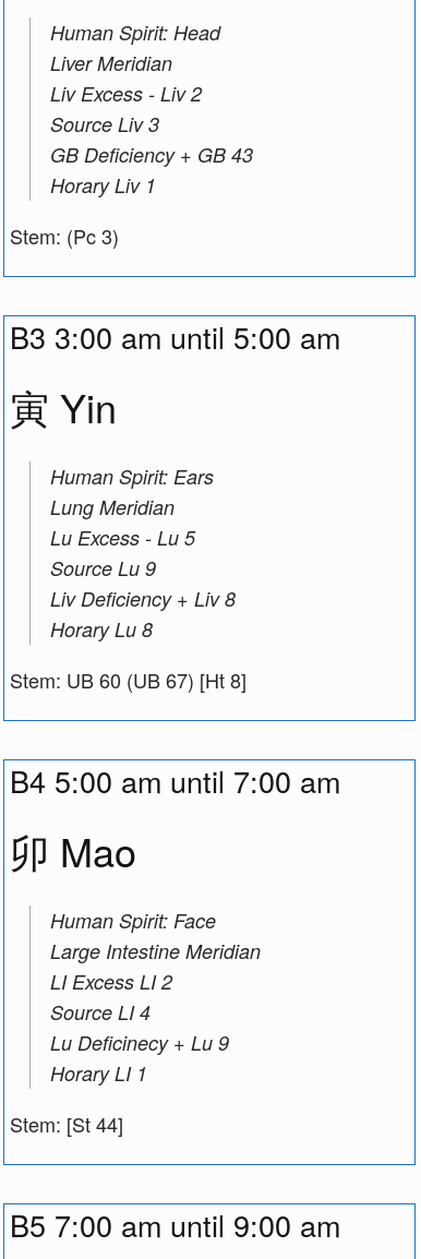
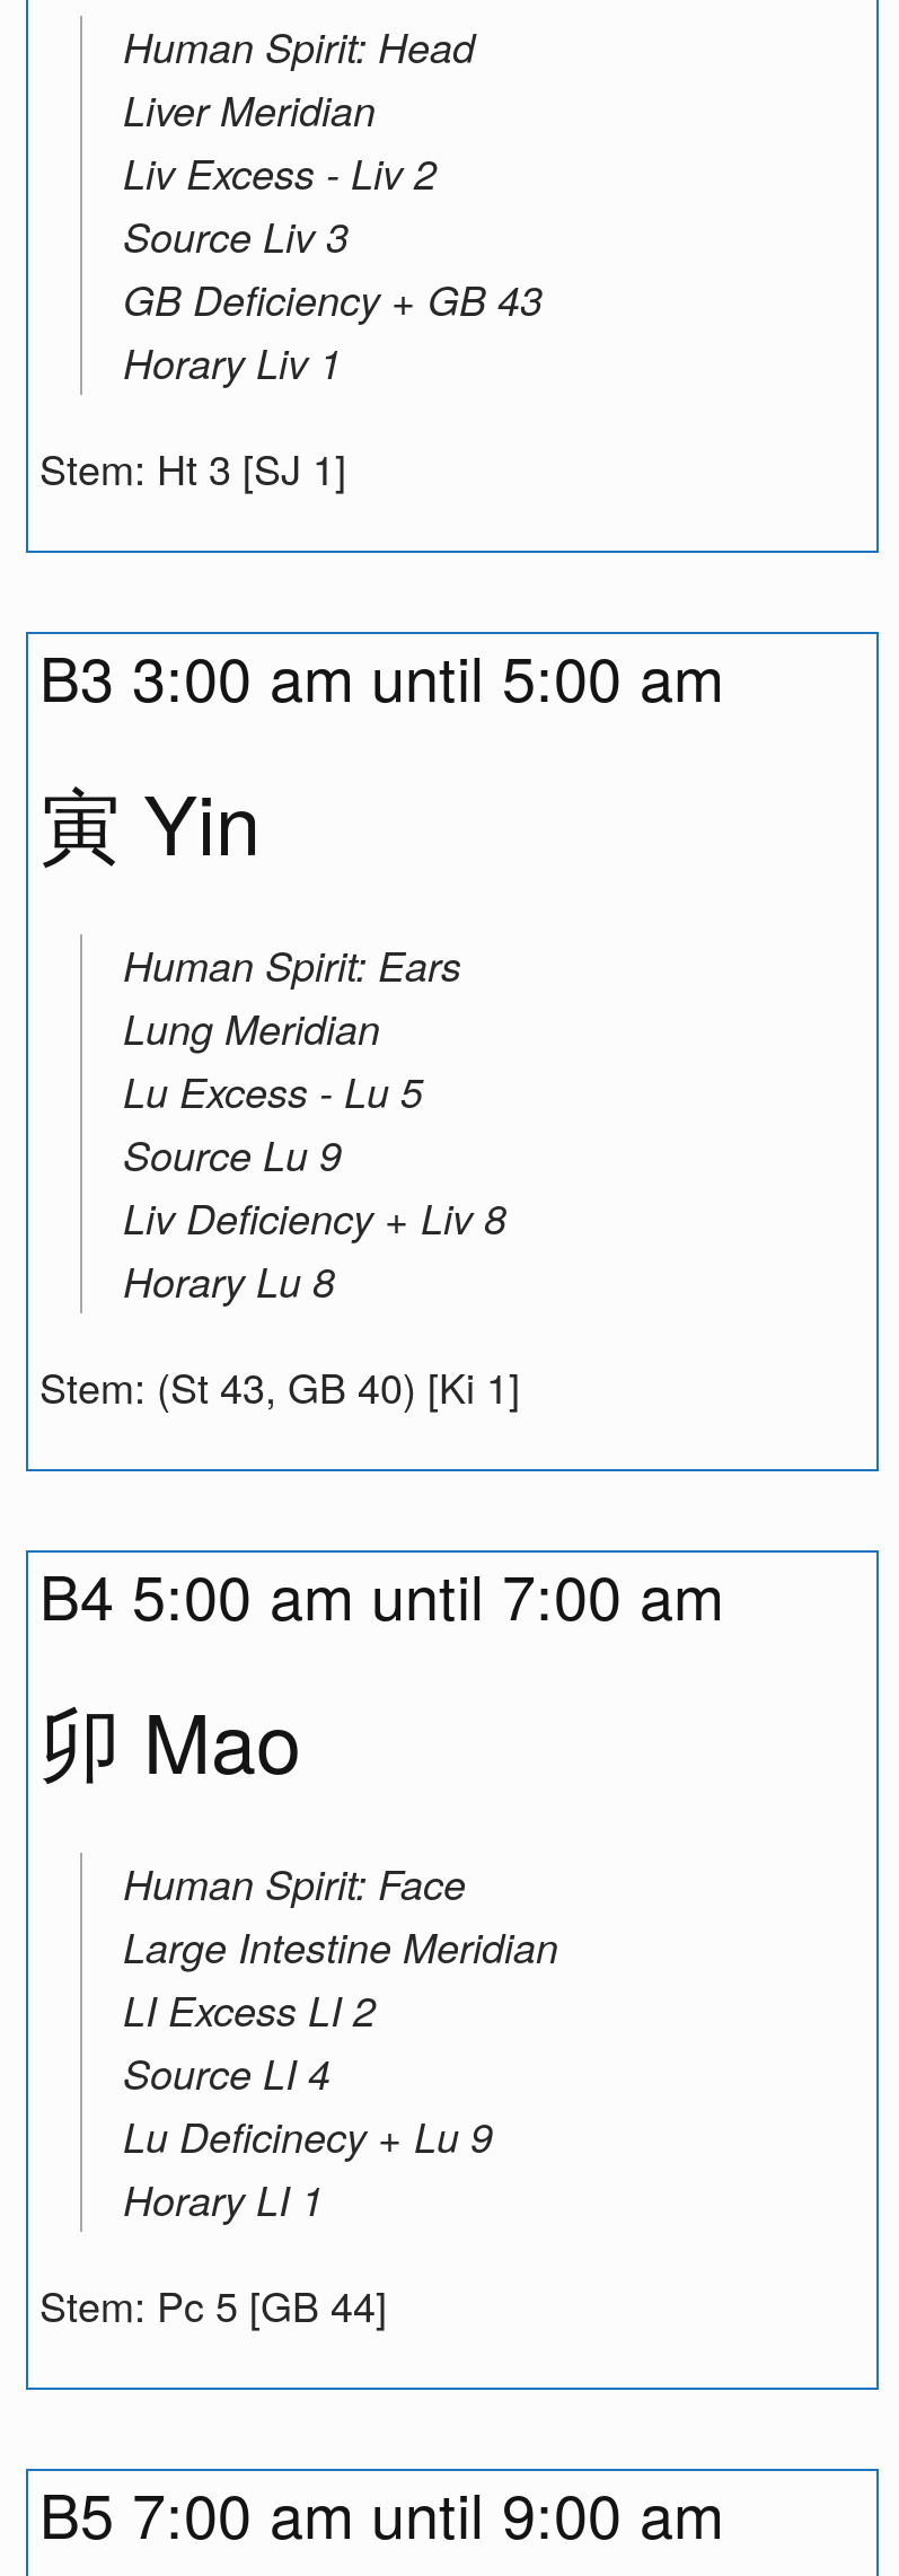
- Stem: (Pc 3)
+ Stem: Ht 3 [SJ 1]

- Stem: UB 60 (UB 67) [Ht 8]
+ Stem: (St 43, GB 40) [Ki 1]

- Stem: [St 44]
+ Stem: Pc 5 [GB 44]
